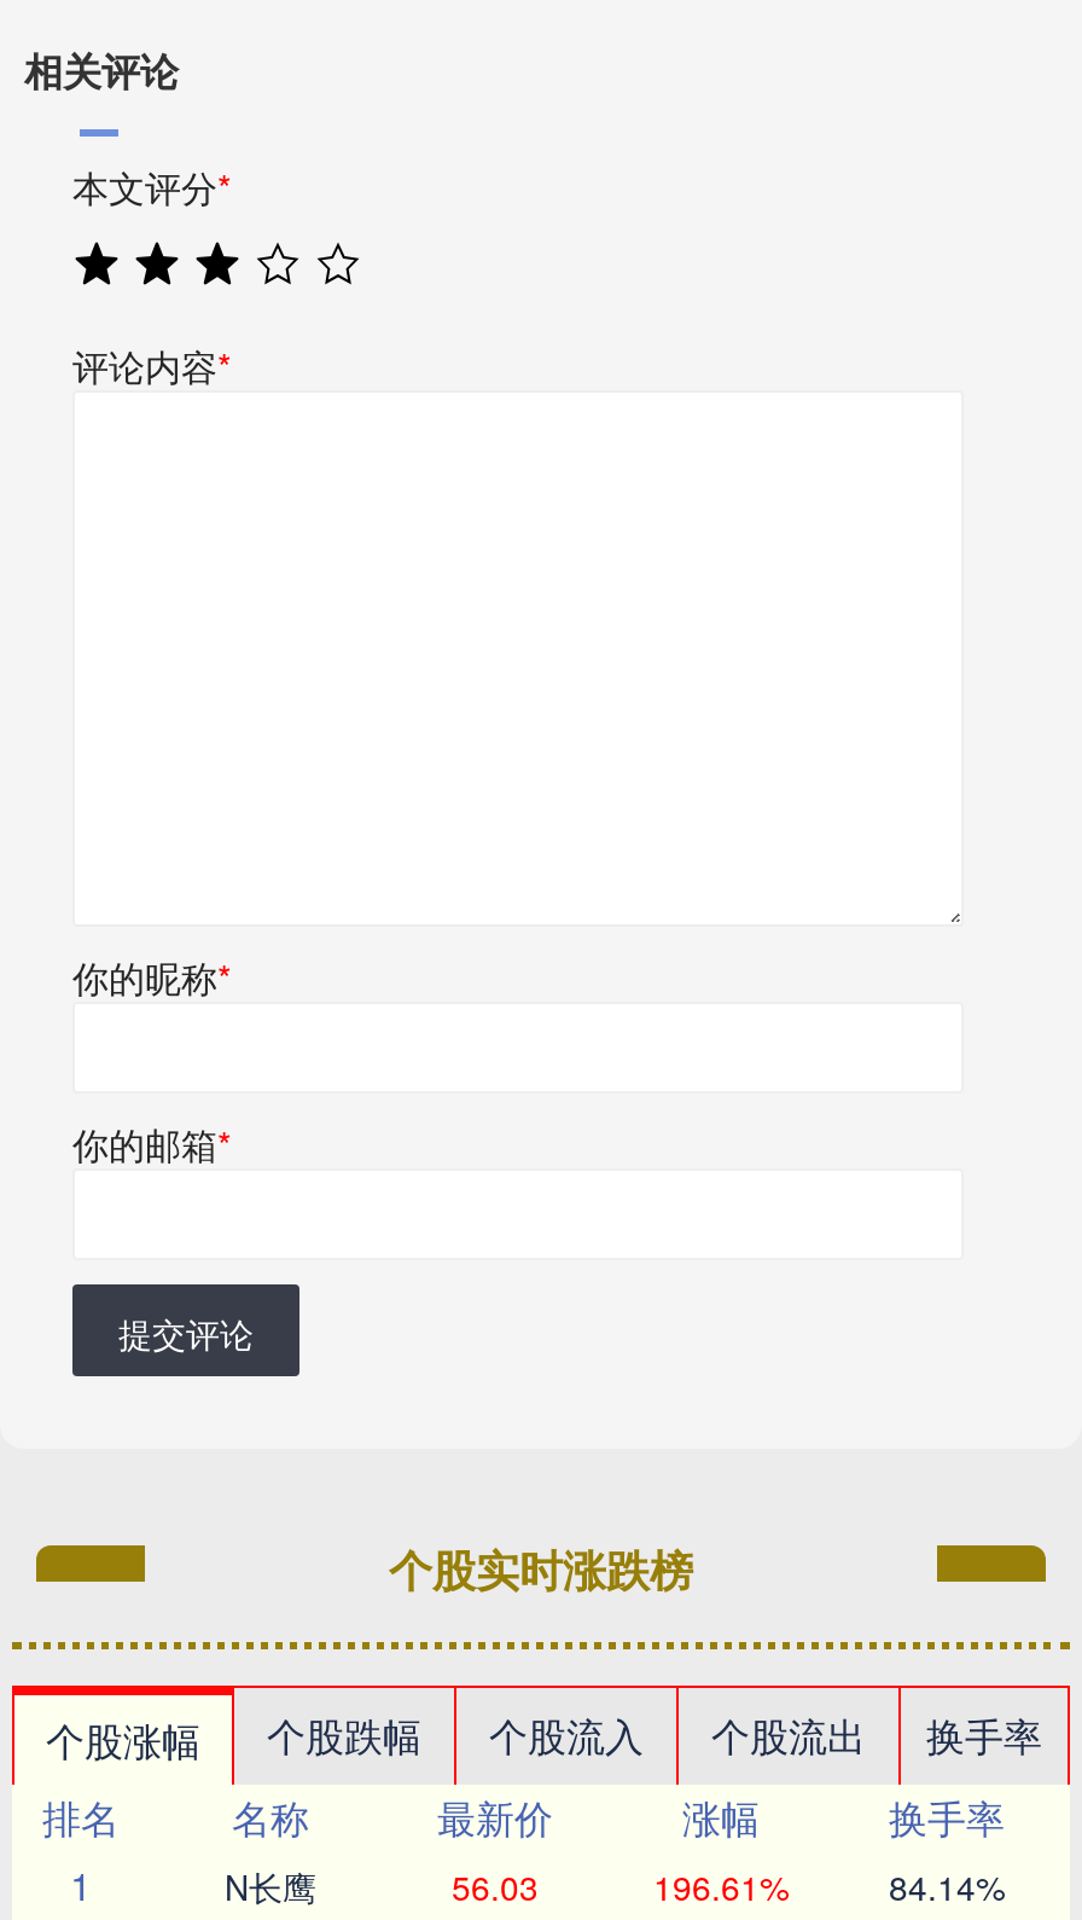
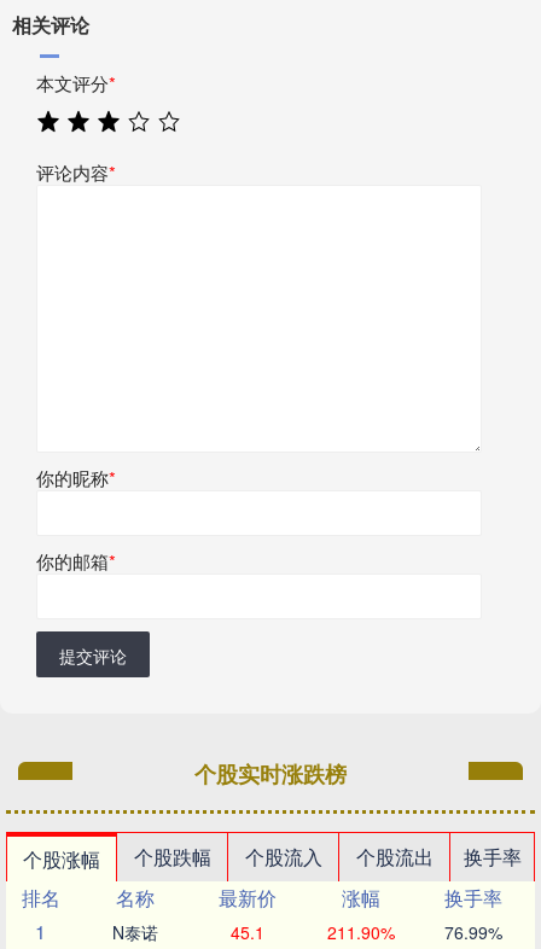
- N长鹰
+ N泰诺

- 56.03
+ 45.1

- 196.61%
+ 211.90%

- 84.14%
+ 76.99%
